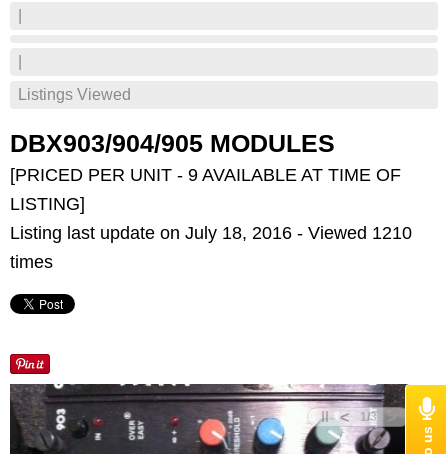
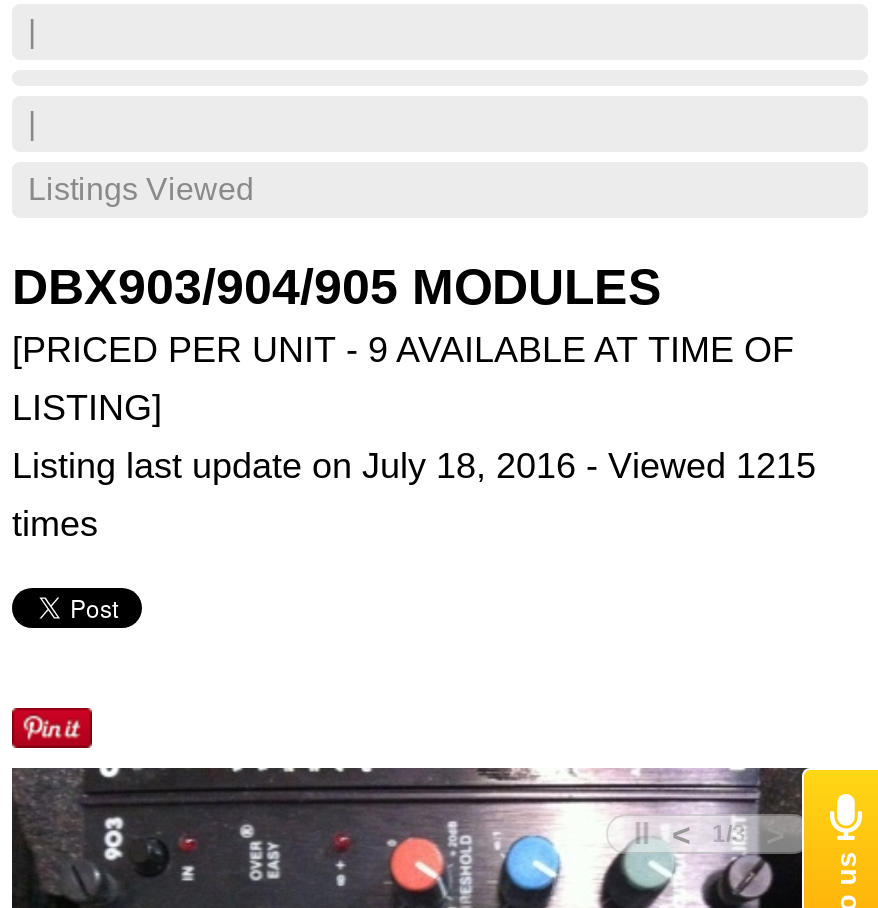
- Listing last update on July 18, 2016 - Viewed 1210
+ Listing last update on July 18, 2016 - Viewed 1215
